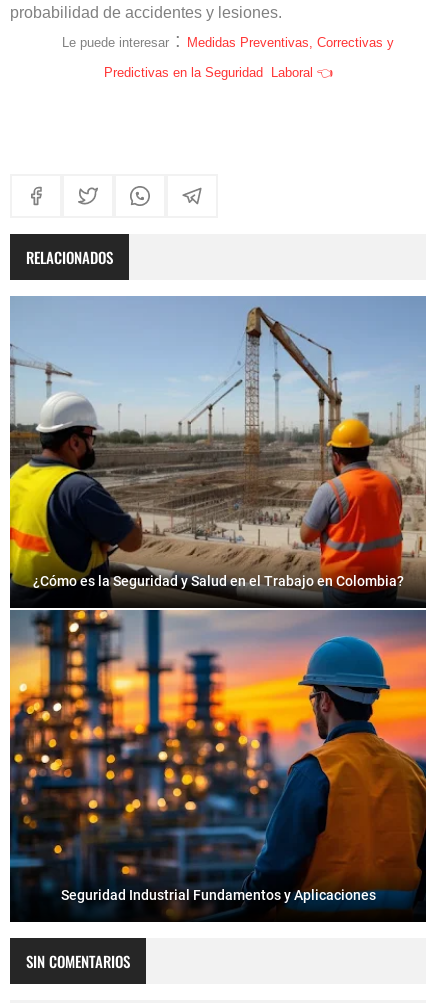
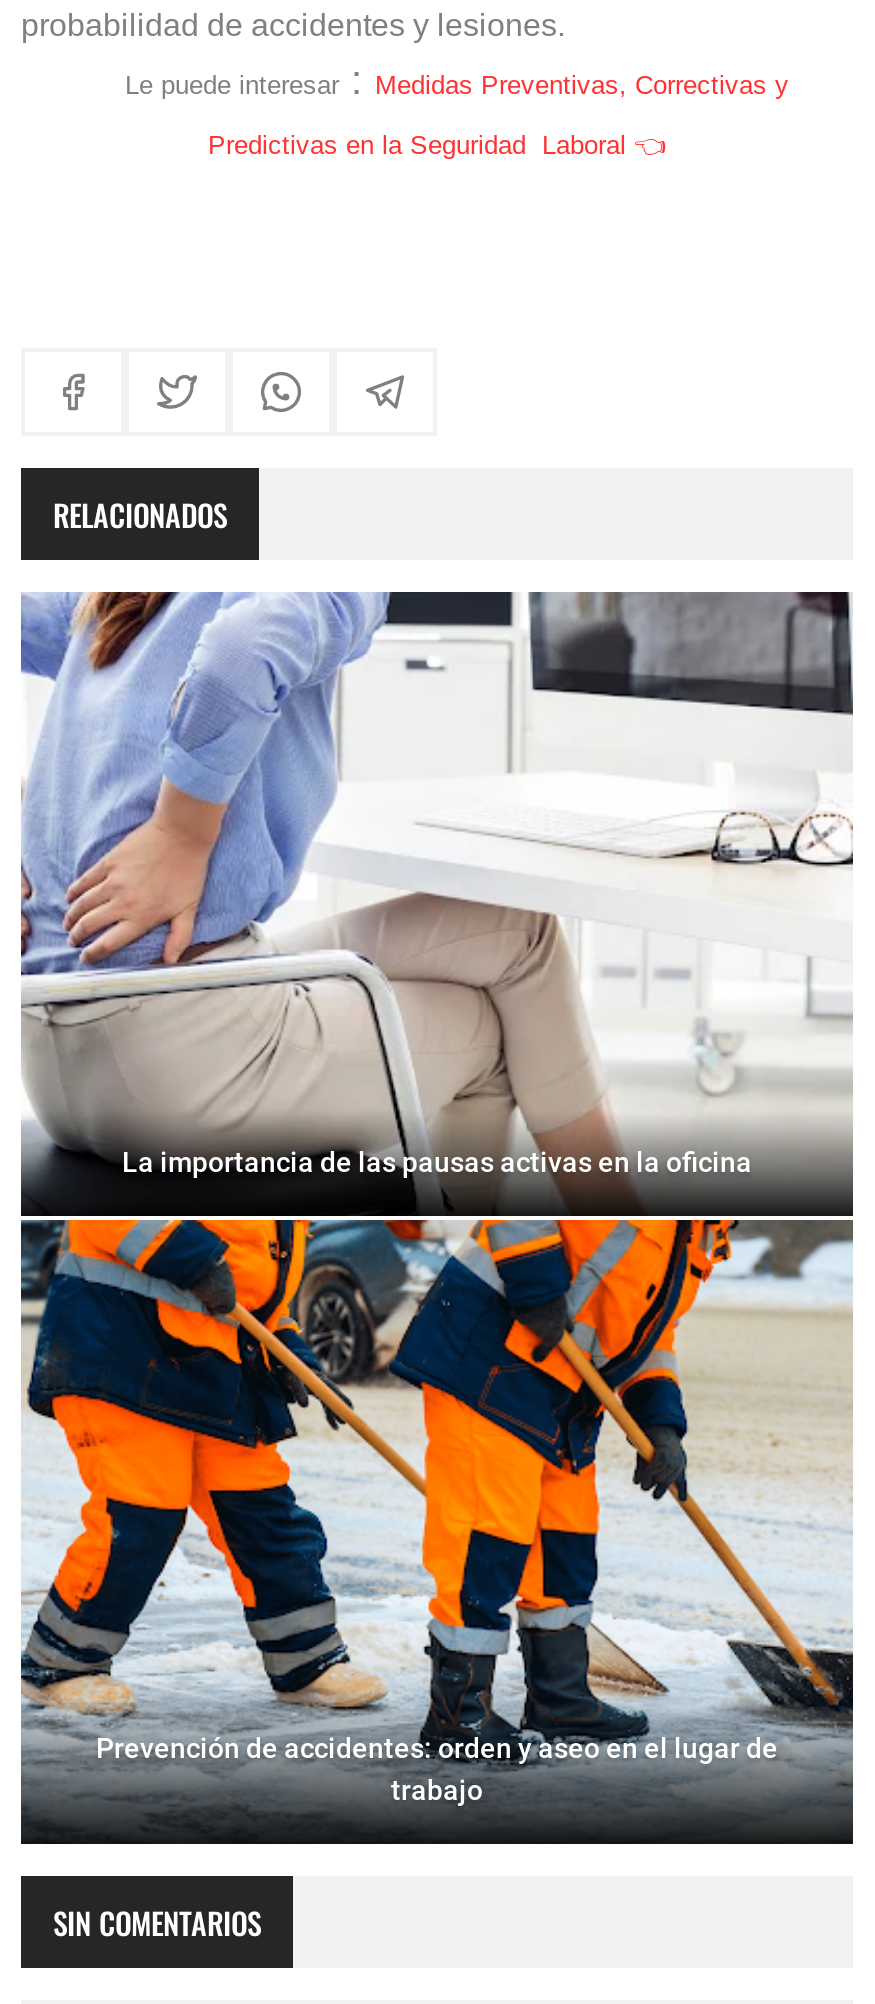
- [image]
- ¿Cómo es la Seguridad y Salud en el Trabajo en Colombia?
+ [image]
+ La importancia de las pausas activas en la oficina

- Seguridad Industrial Fundamentos y Aplicaciones
+ Prevención de accidentes: orden y aseo en el lugar de
+ trabajo
